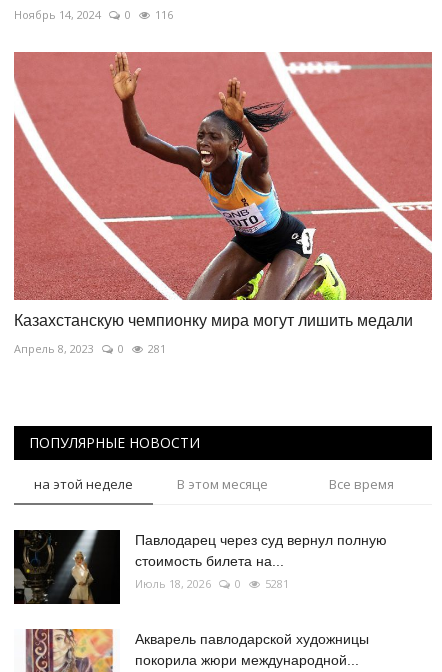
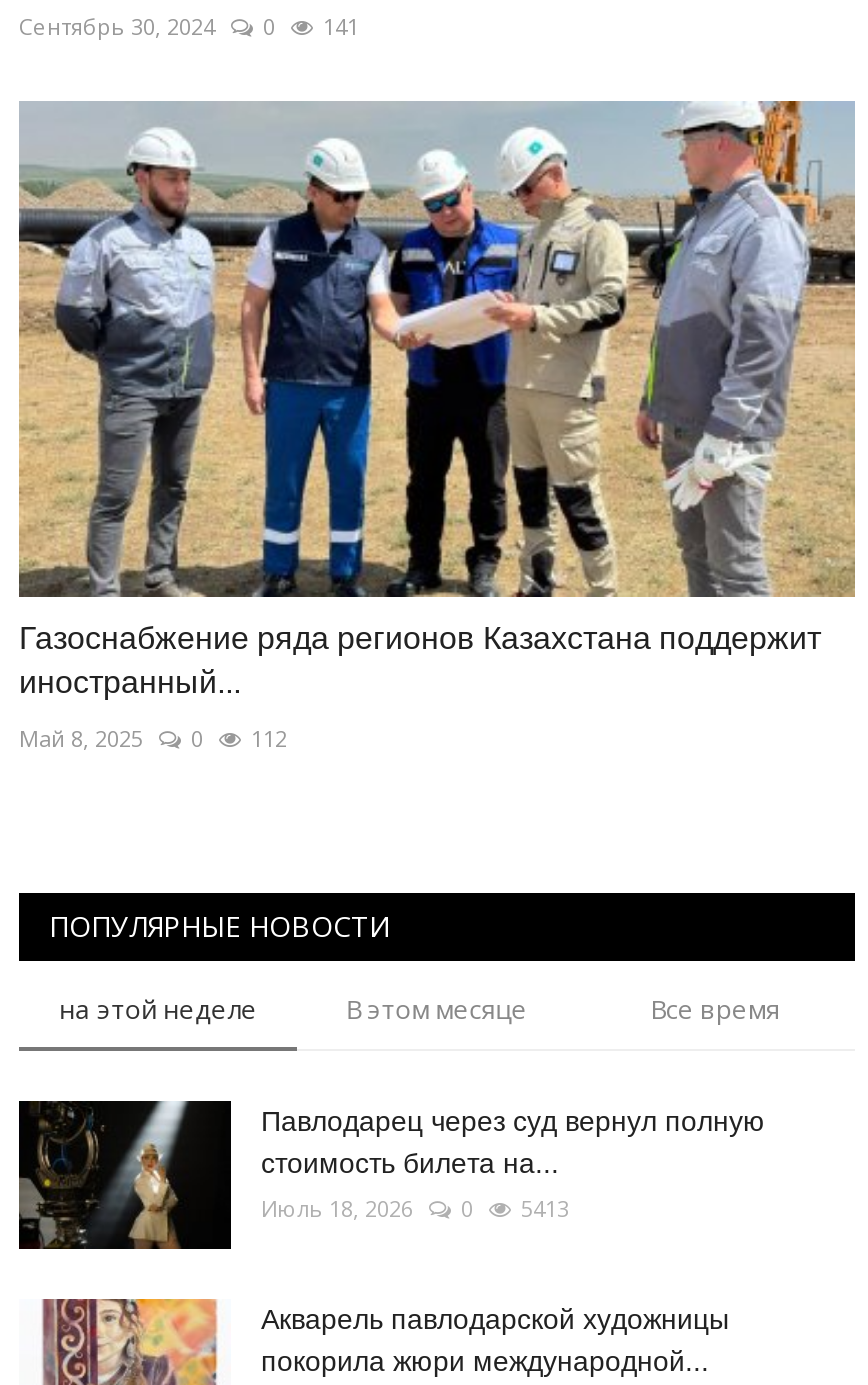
- Ноябрь 14, 2024
+ Сентябрь 30, 2024

- 116
+ 141

- [image]
- Казахстанскую чемпионку мира могут лишить медали
+ [image]
+ Газоснабжение ряда регионов Казахстана поддержит
+ иностранный...

- Апрель 8, 2023
+ Май 8, 2025

- 281
+ 112

- Июль 18, 2026 0 5281
+ Июль 18, 2026 0 5413
